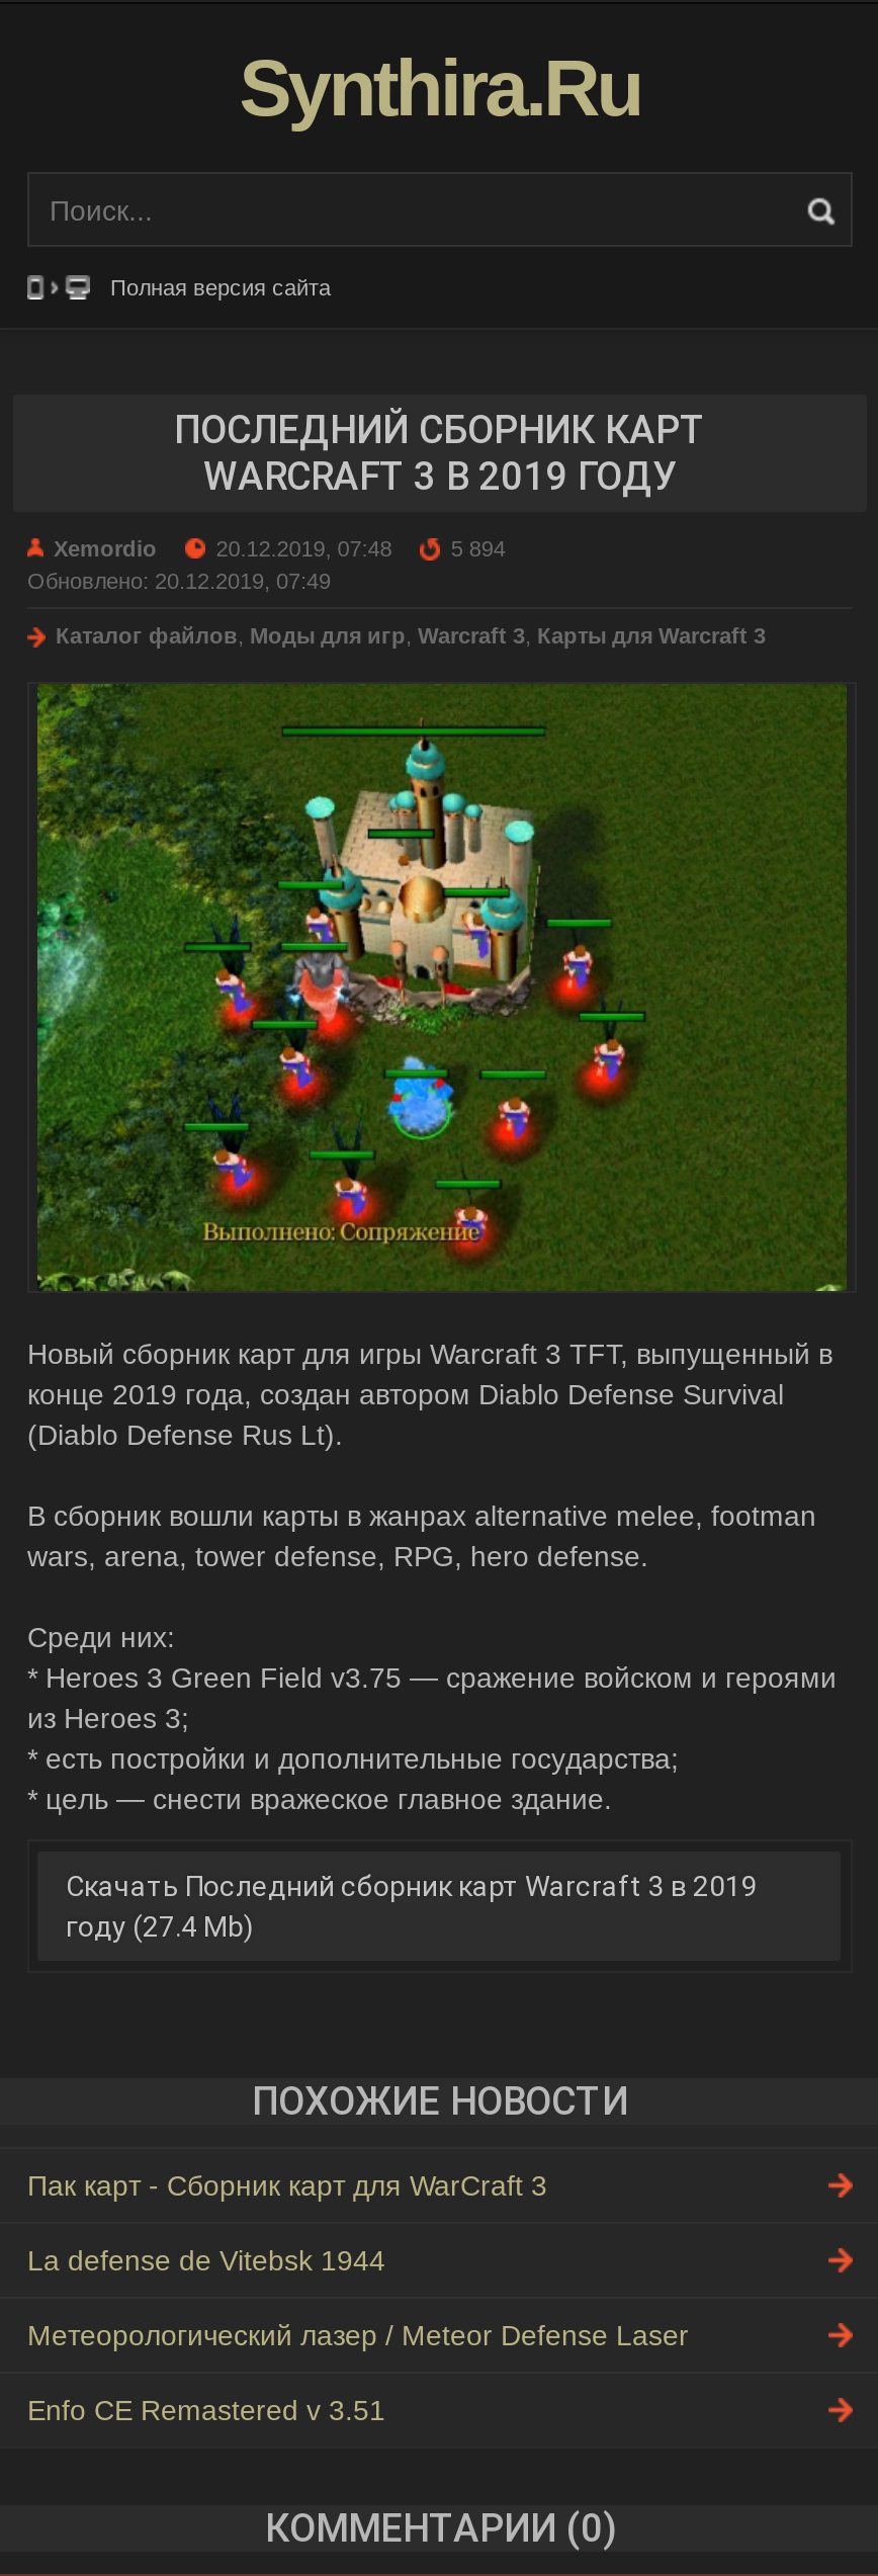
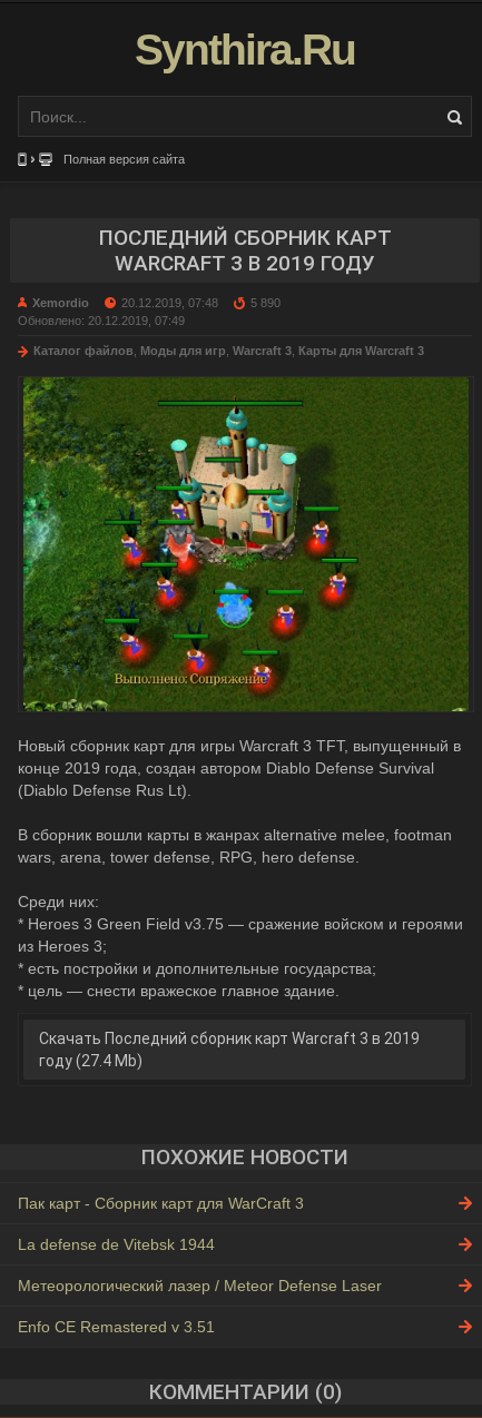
- 5 894
+ 5 890
